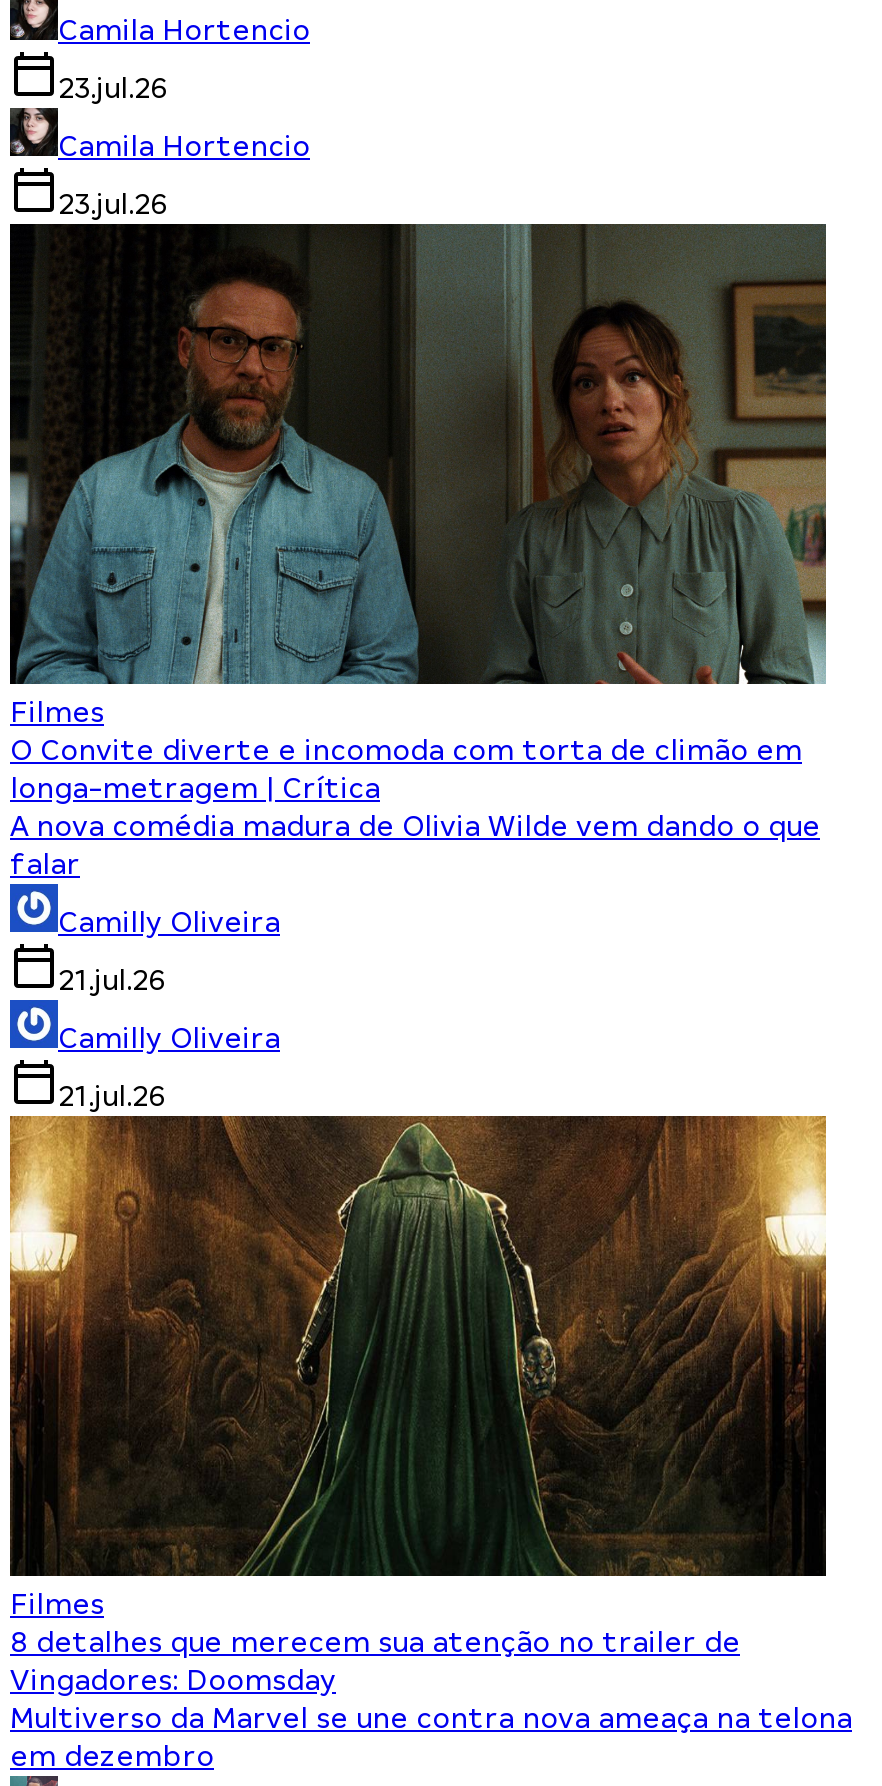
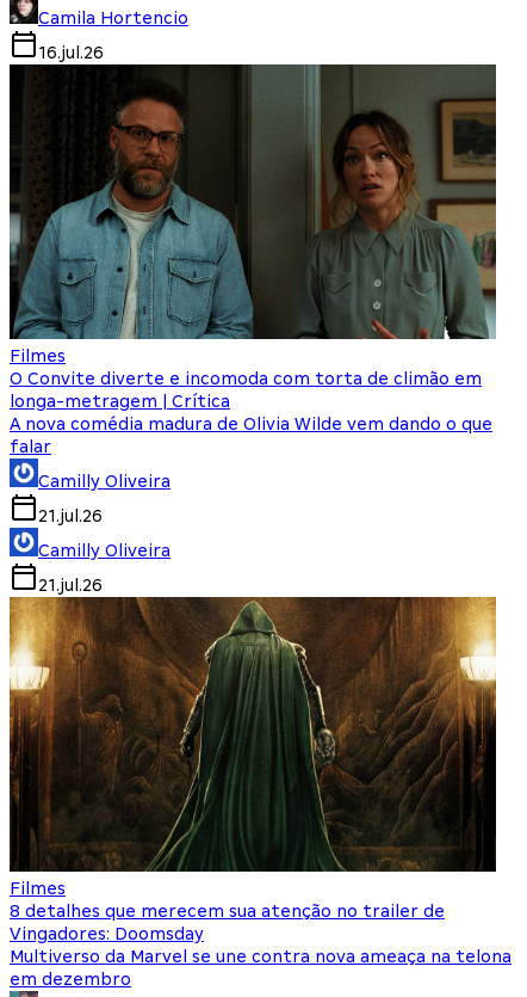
- 23.jul.26
- Camila Hortencio
- 23.jul.26
+ 16.jul.26
